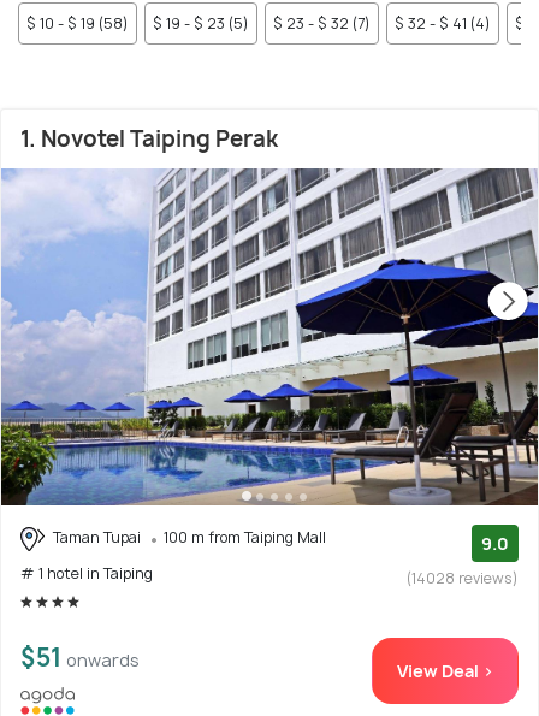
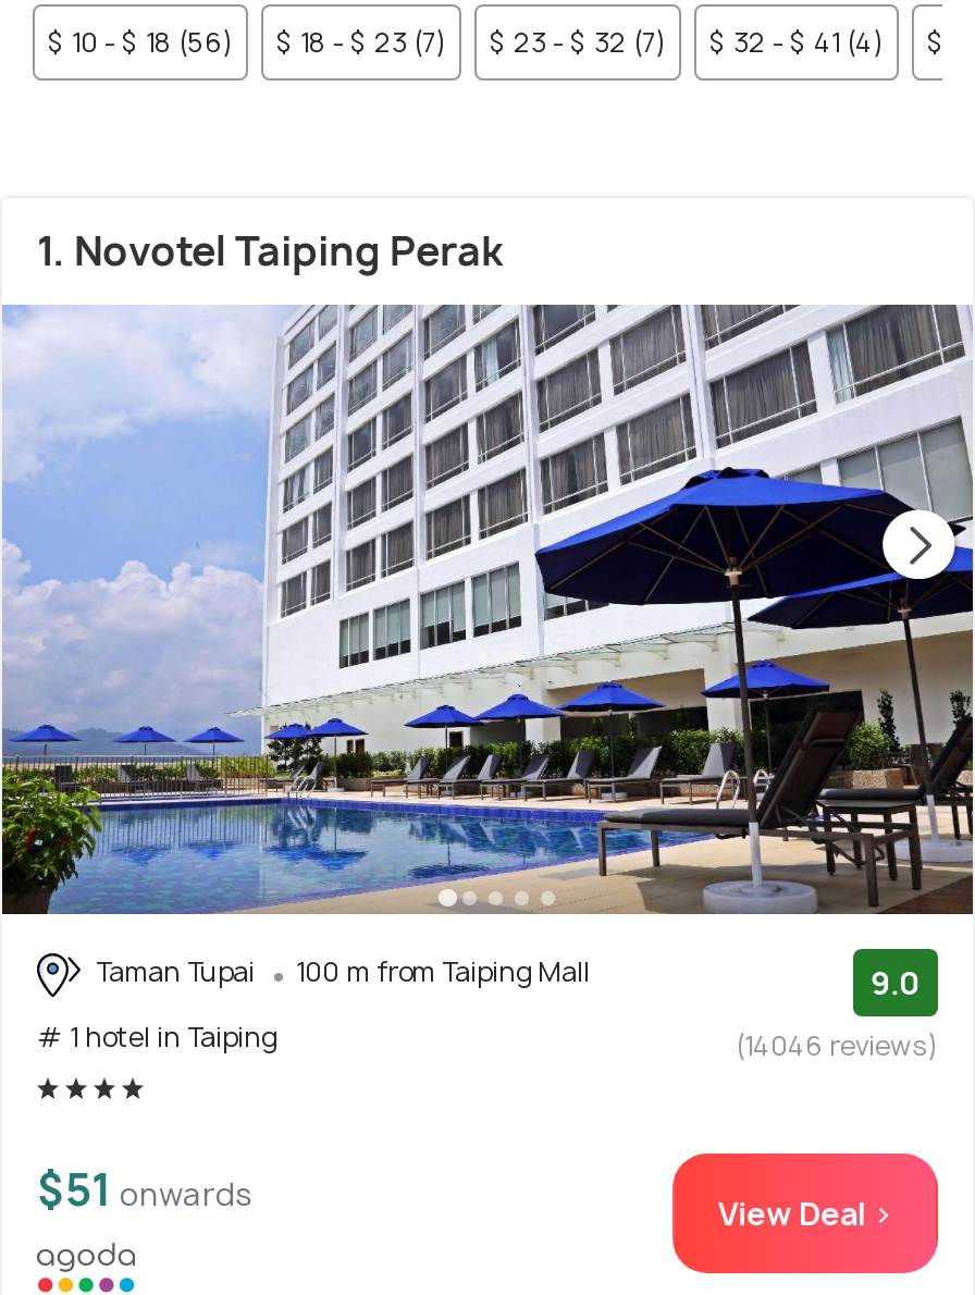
- $ 10 - $ 19 (58)
+ $ 10 - $ 18 (56)

- $ 19 - $ 23 (5)
+ $ 18 - $ 23 (7)

- (14028 reviews)
+ (14046 reviews)
